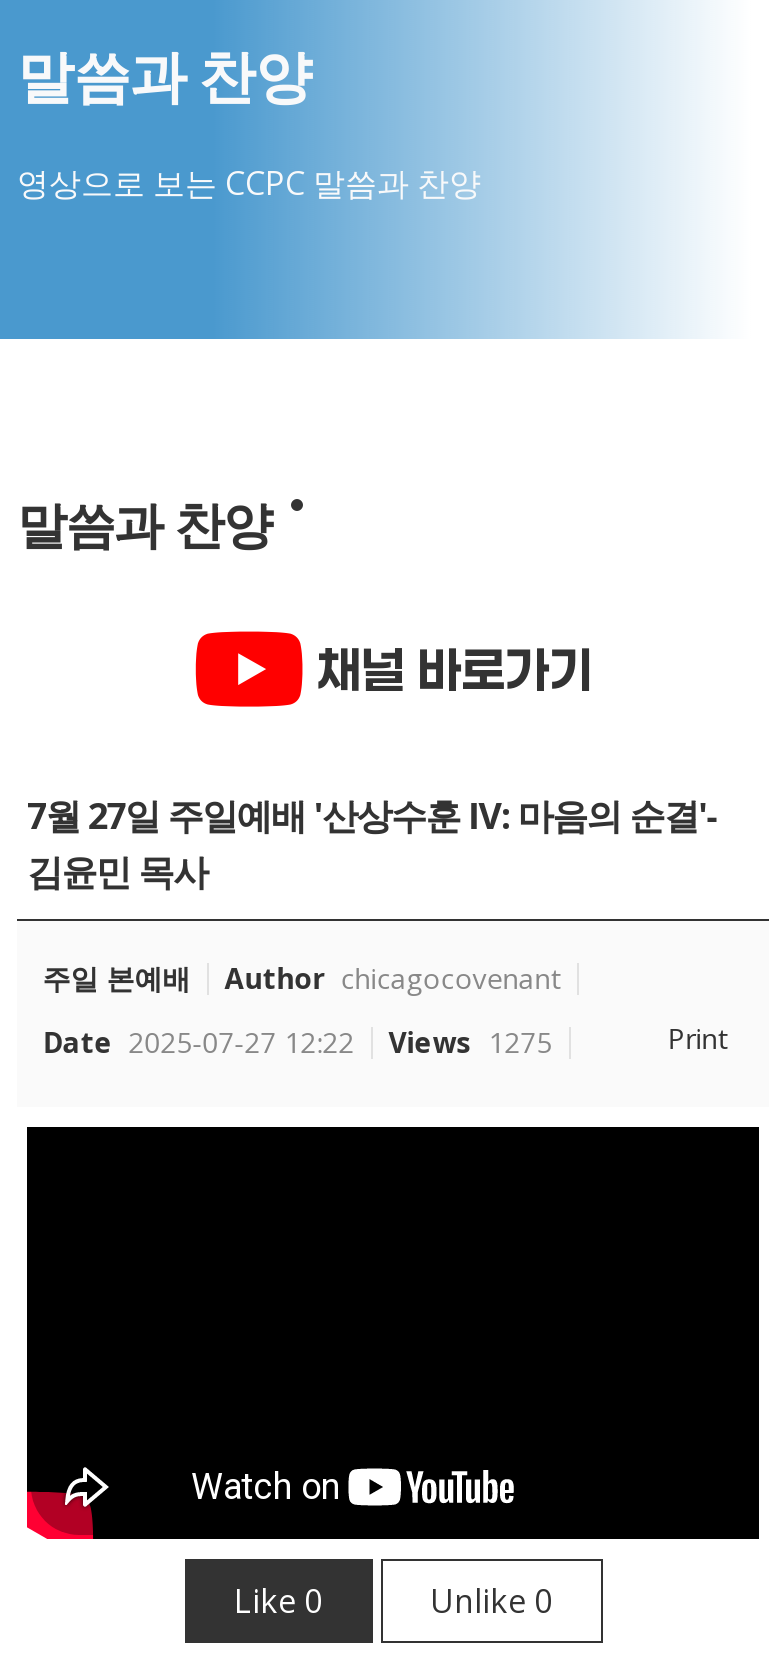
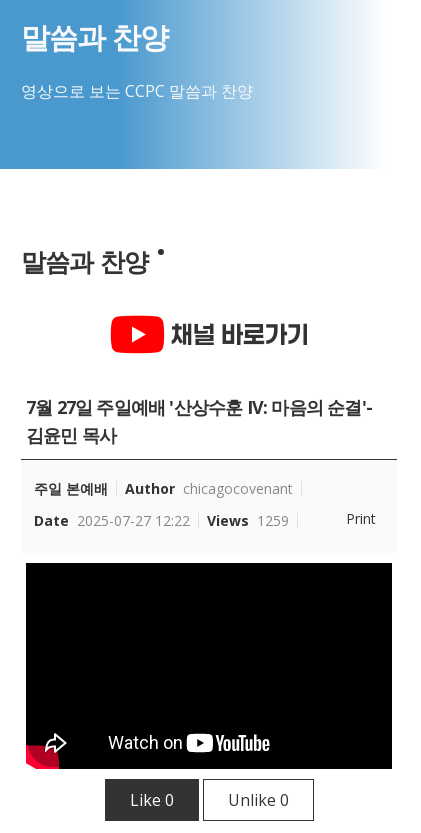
- Date 2025-07-27 12:22 Views 1275
+ Date 2025-07-27 12:22 Views 1259
